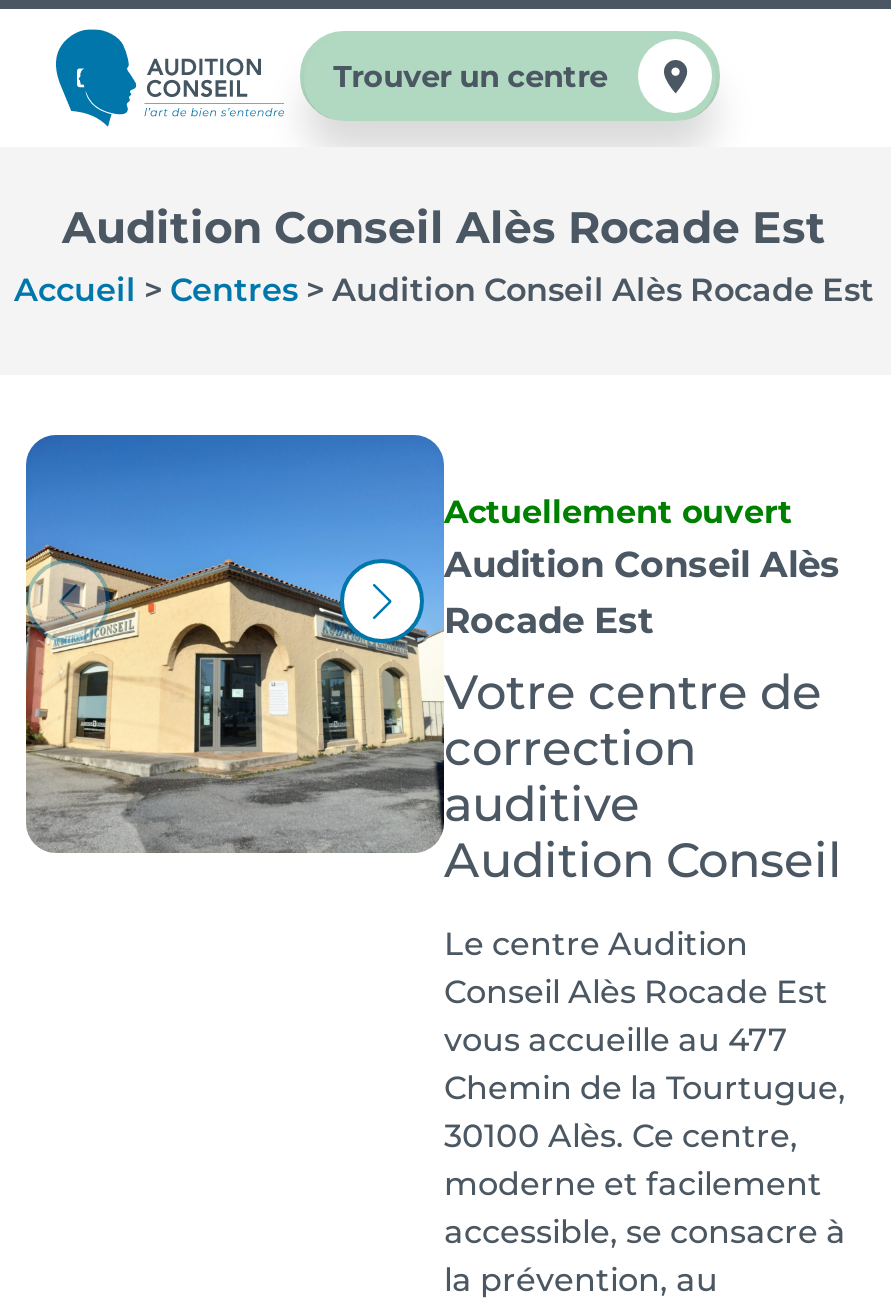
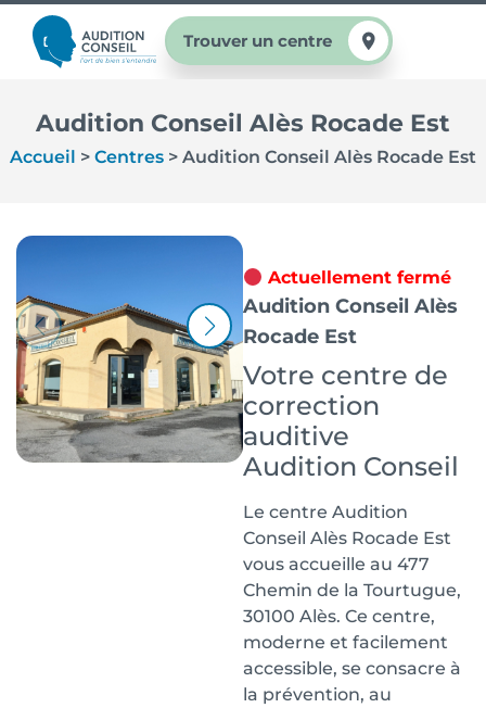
- Actuellement ouvert
+ Actuellement fermé
